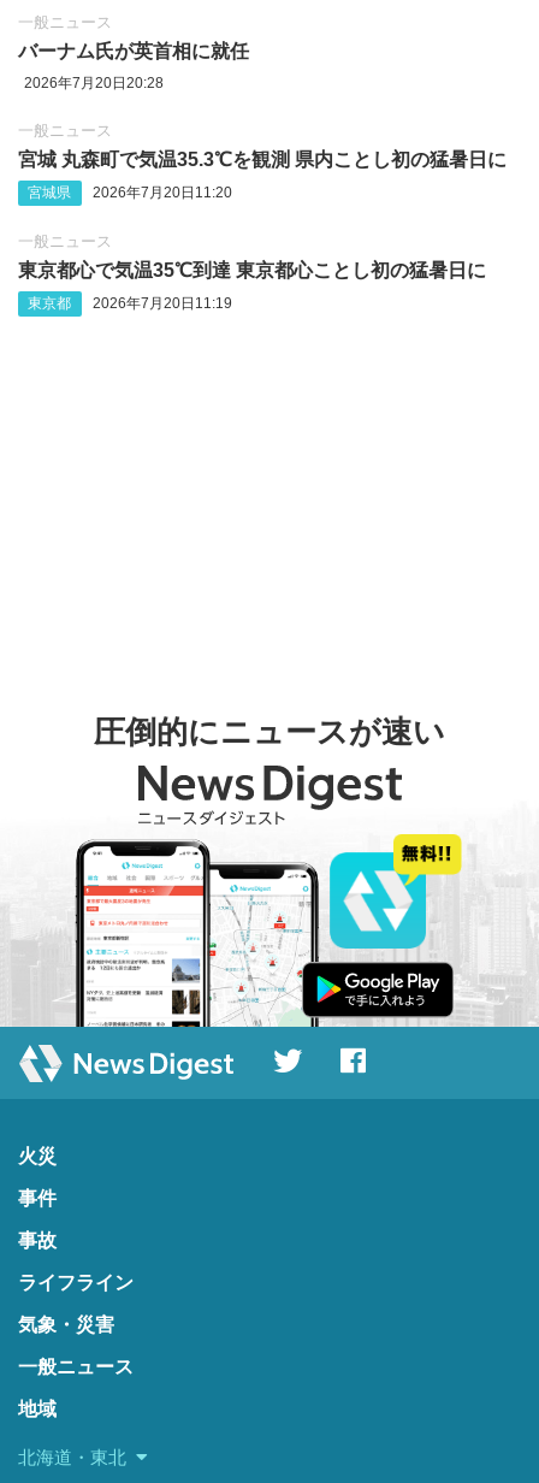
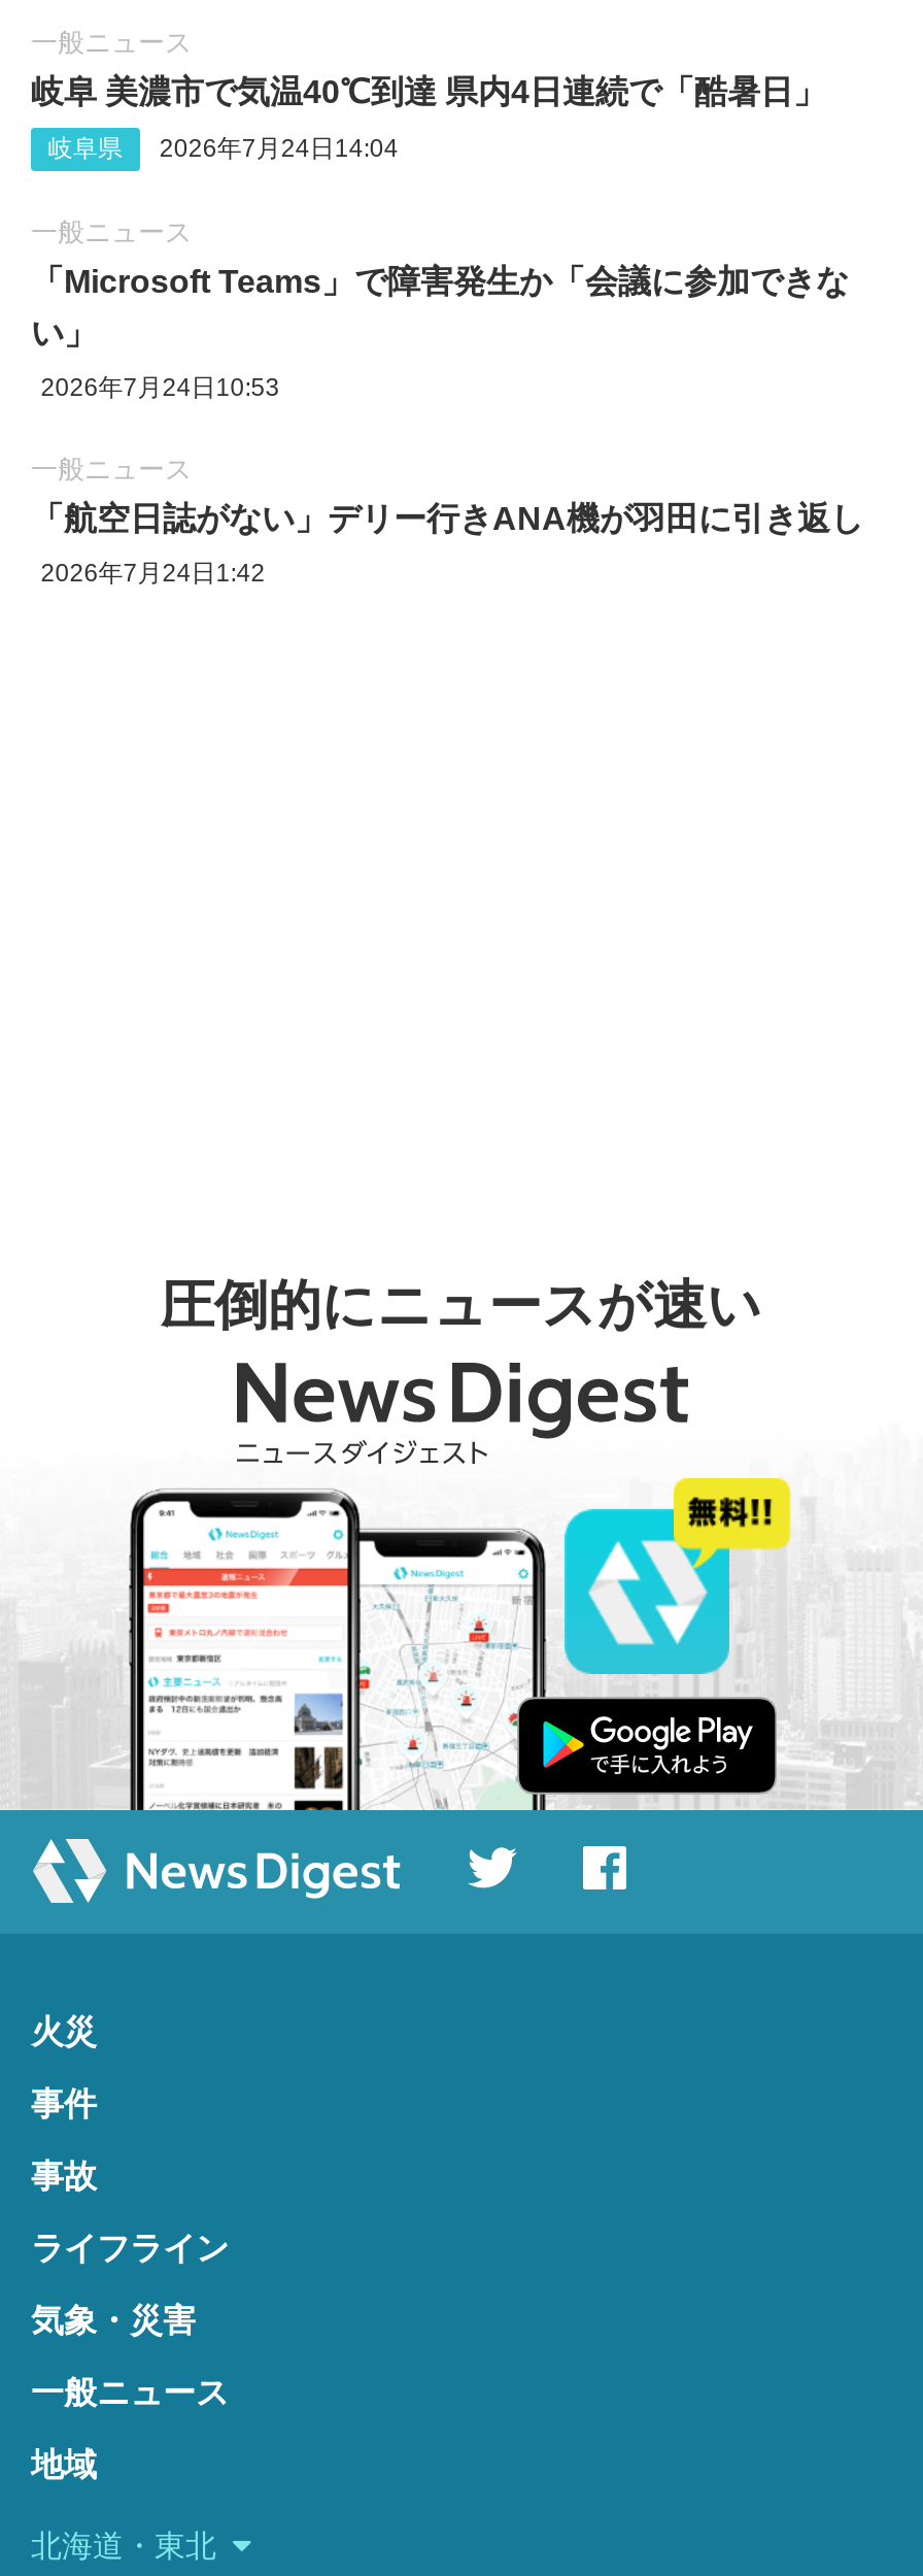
- バーナム氏が英首相に就任
+ 岐阜 美濃市で気温40℃到達 県内4日連続で「酷暑日」

- 2026年7月20日20:28
+ 岐阜県
+ 2026年7月24日14:04

- 宮城 丸森町で気温35.3℃を観測 県内ことし初の猛暑日に
- 宮城県
- 2026年7月20日11:20
+ 「Microsoft Teams」で障害発生か「会議に参加できな
+ い」
+ 2026年7月24日10:53

- 東京都心で気温35℃到達 東京都心ことし初の猛暑日に
+ 「航空日誌がない」デリー行きANA機が羽田に引き返し

- 東京都
- 2026年7月20日11:19
+ 2026年7月24日1:42
